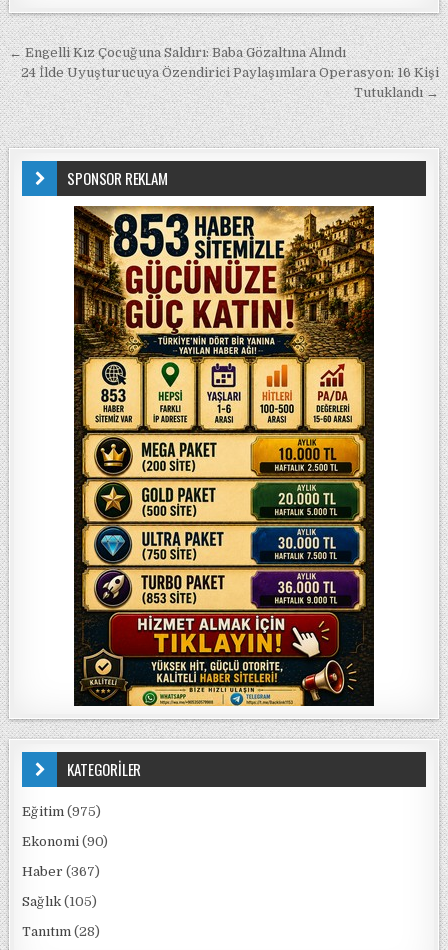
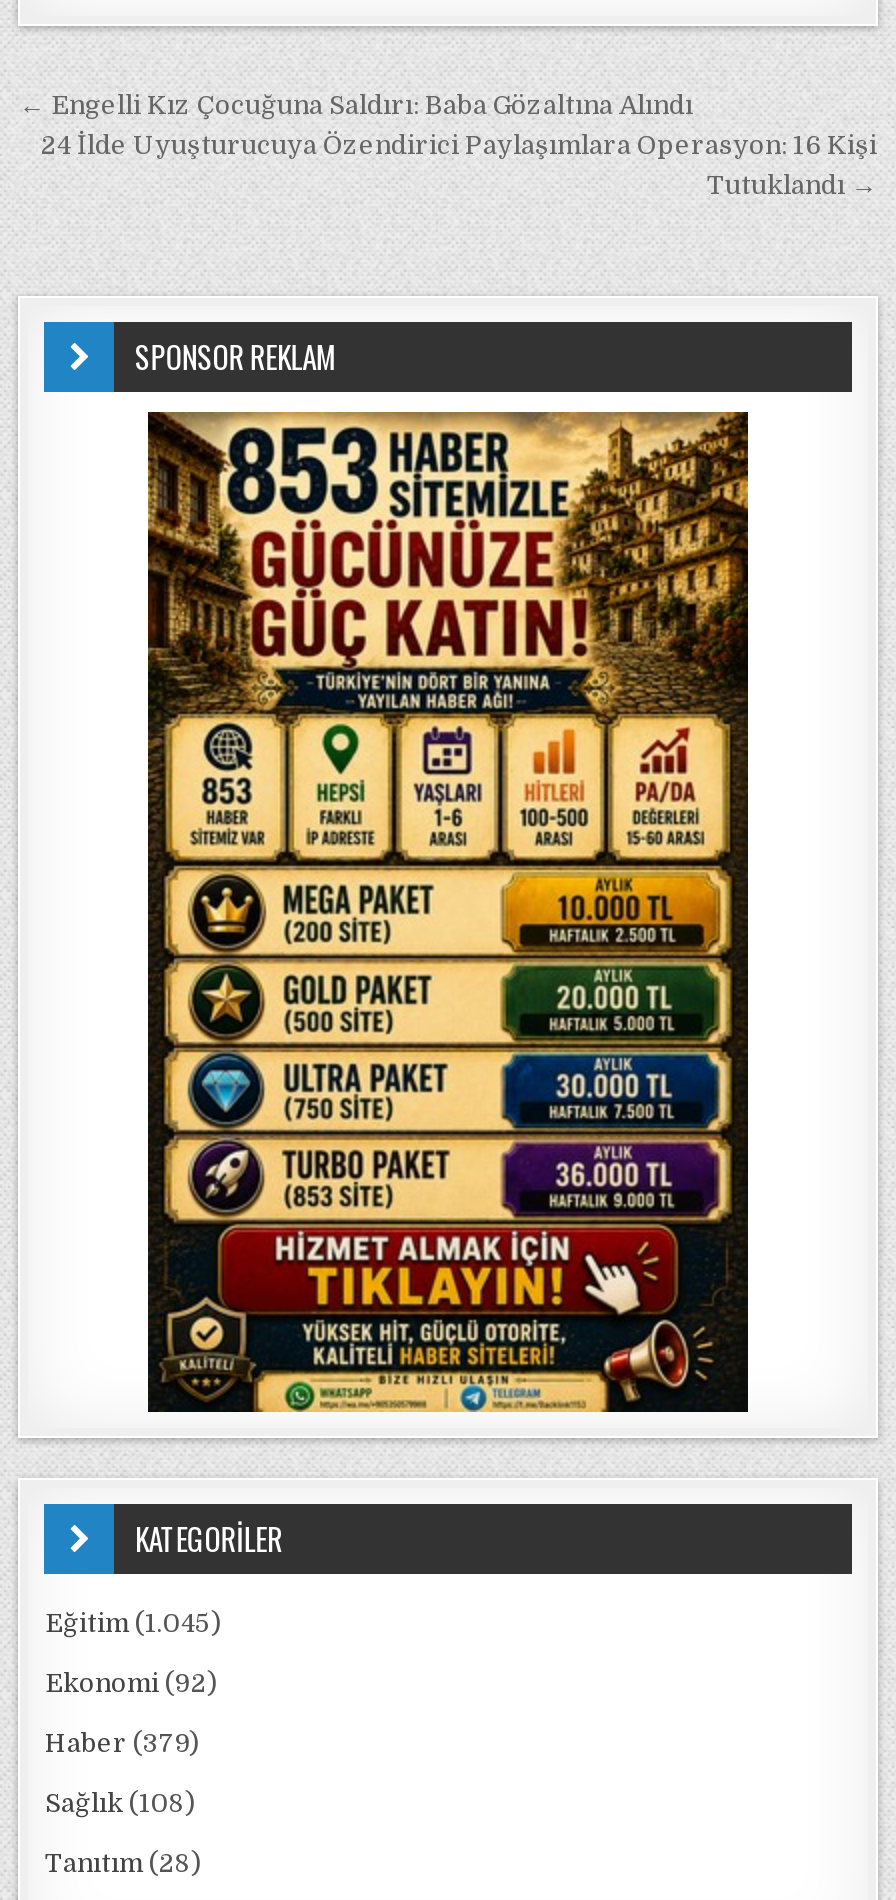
- Eğitim (975)
+ Eğitim (1.045)

- Ekonomi (90)
+ Ekonomi (92)

- Haber (367)
+ Haber (379)

- Sağlık (105)
+ Sağlık (108)
